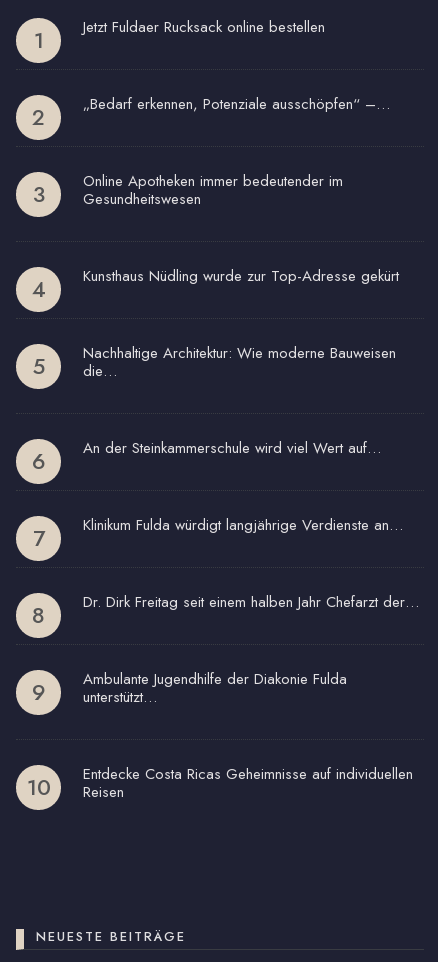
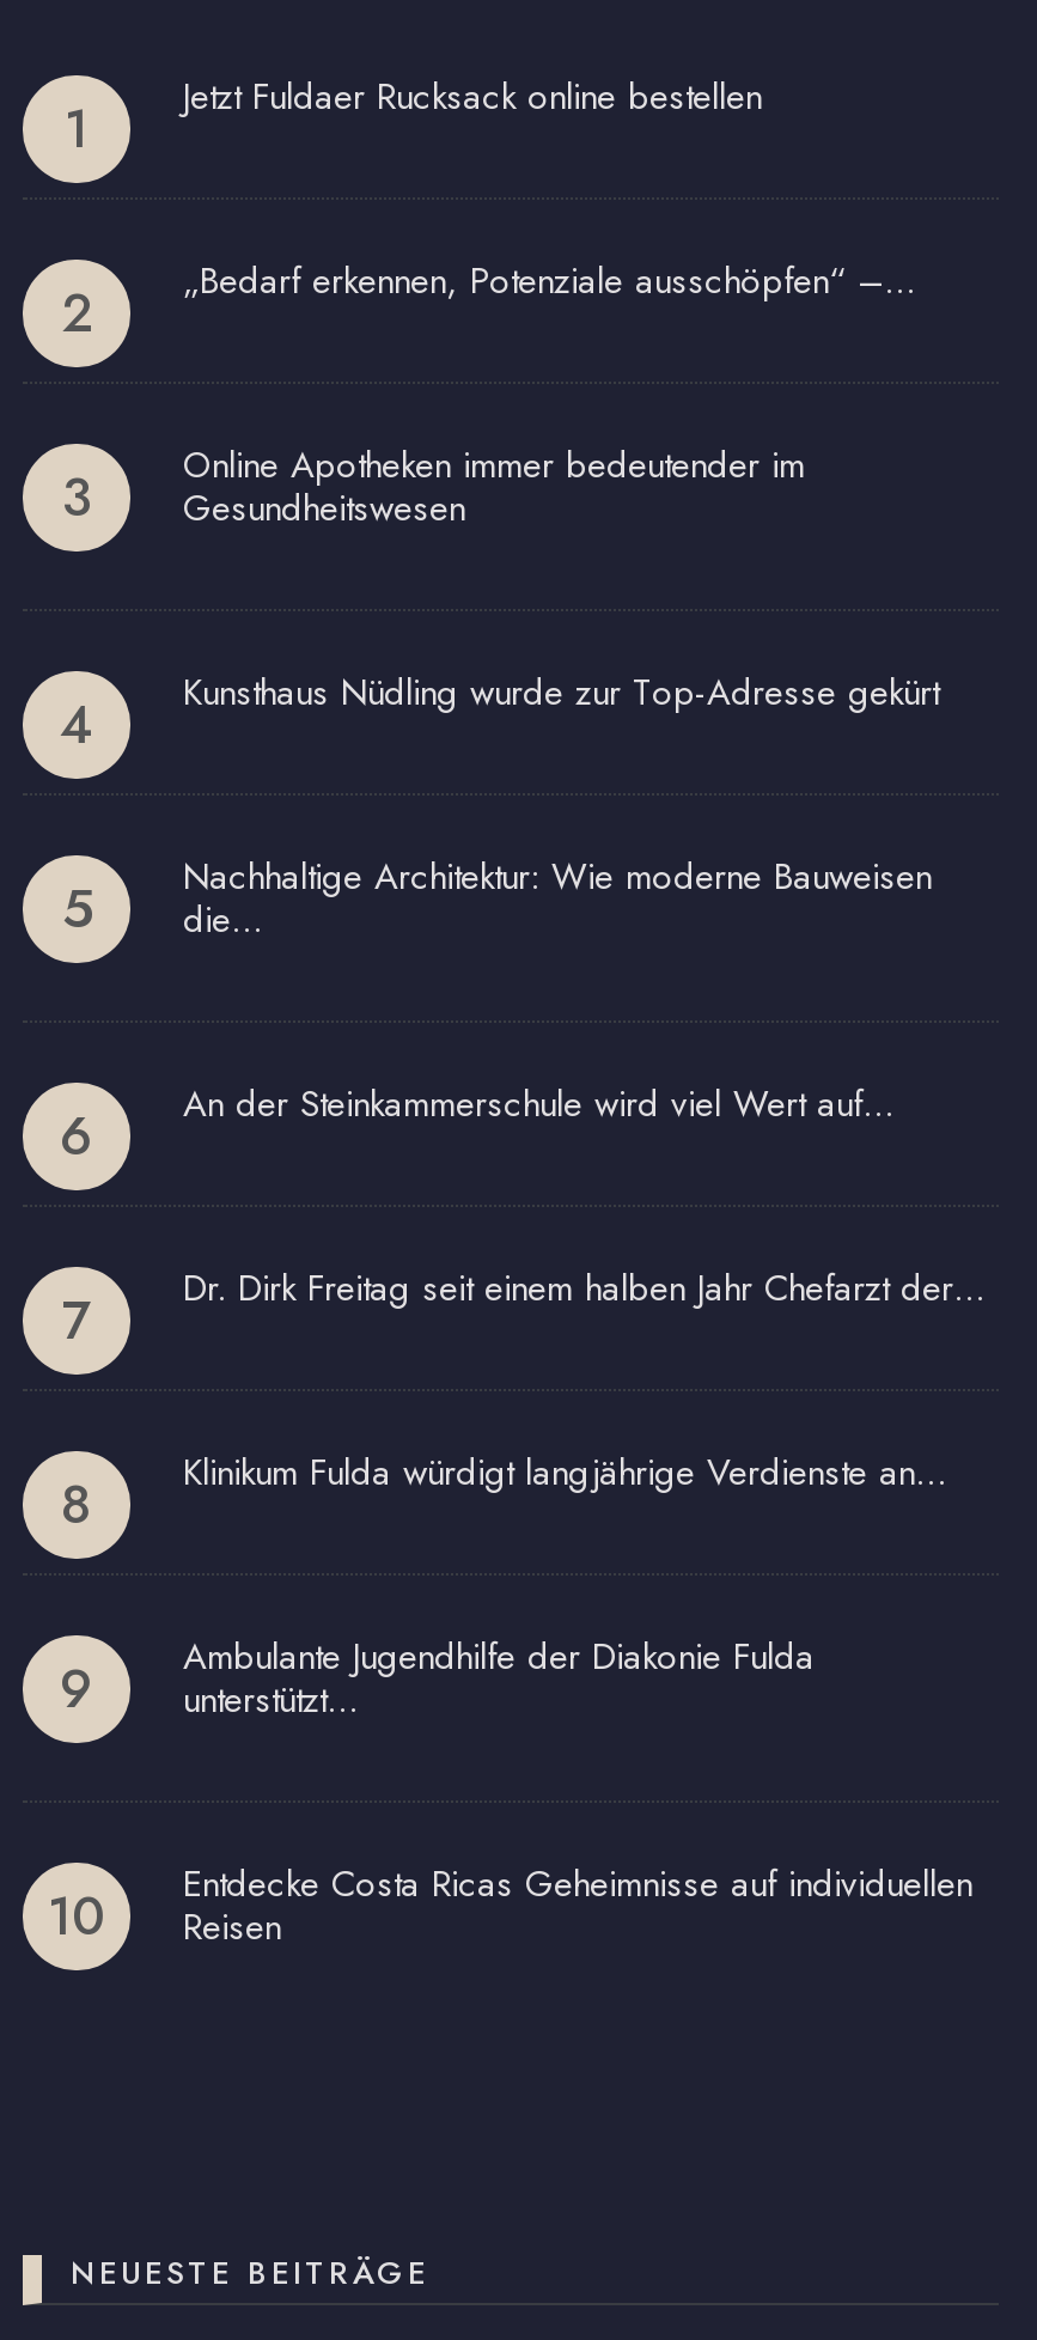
moved down: Klinikum Fulda würdigt langjährige Verdienste an…

moved up: Dr. Dirk Freitag seit einem halben Jahr Chefarzt der…
